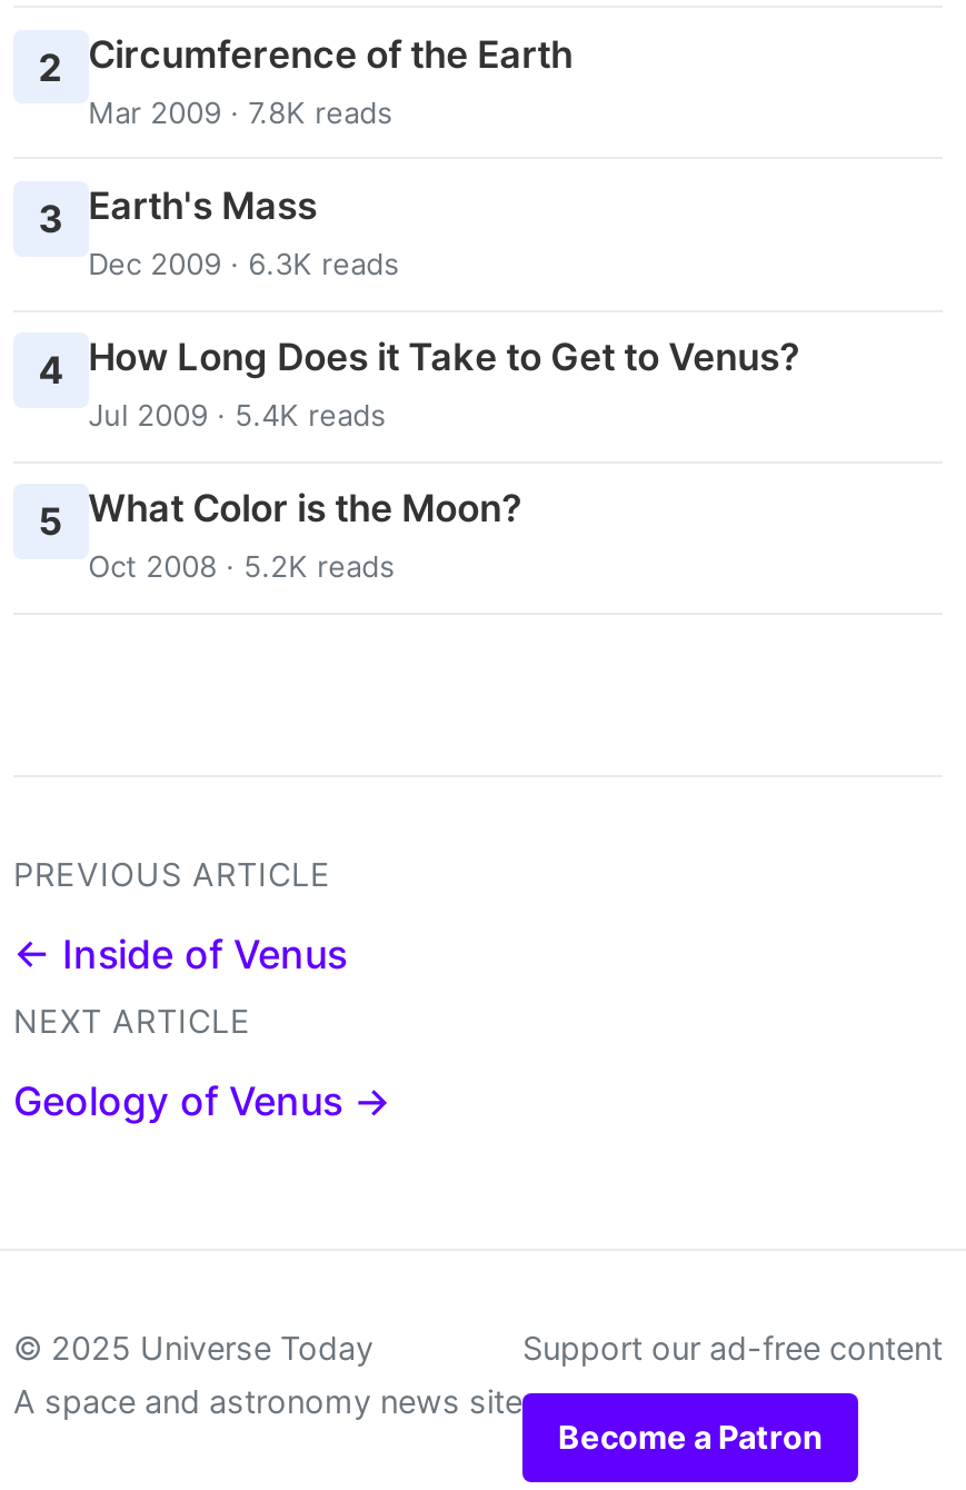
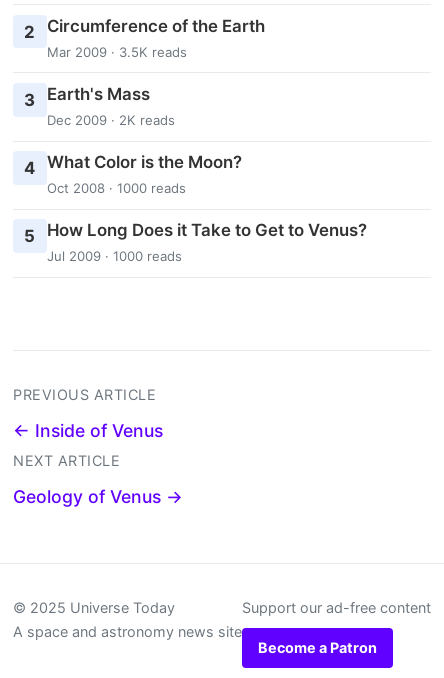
- Mar 2009 · 7.8K reads
+ Mar 2009 · 3.5K reads

- Dec 2009 · 6.3K reads
+ Dec 2009 · 2K reads

- 4 How Long Does it Take to Get to Venus?
- Jul 2009 · 5.4K reads
+ 4 What Color is the Moon?
+ Oct 2008 · 1000 reads

- 5 What Color is the Moon?
- Oct 2008 · 5.2K reads
+ 5 How Long Does it Take to Get to Venus?
+ Jul 2009 · 1000 reads
